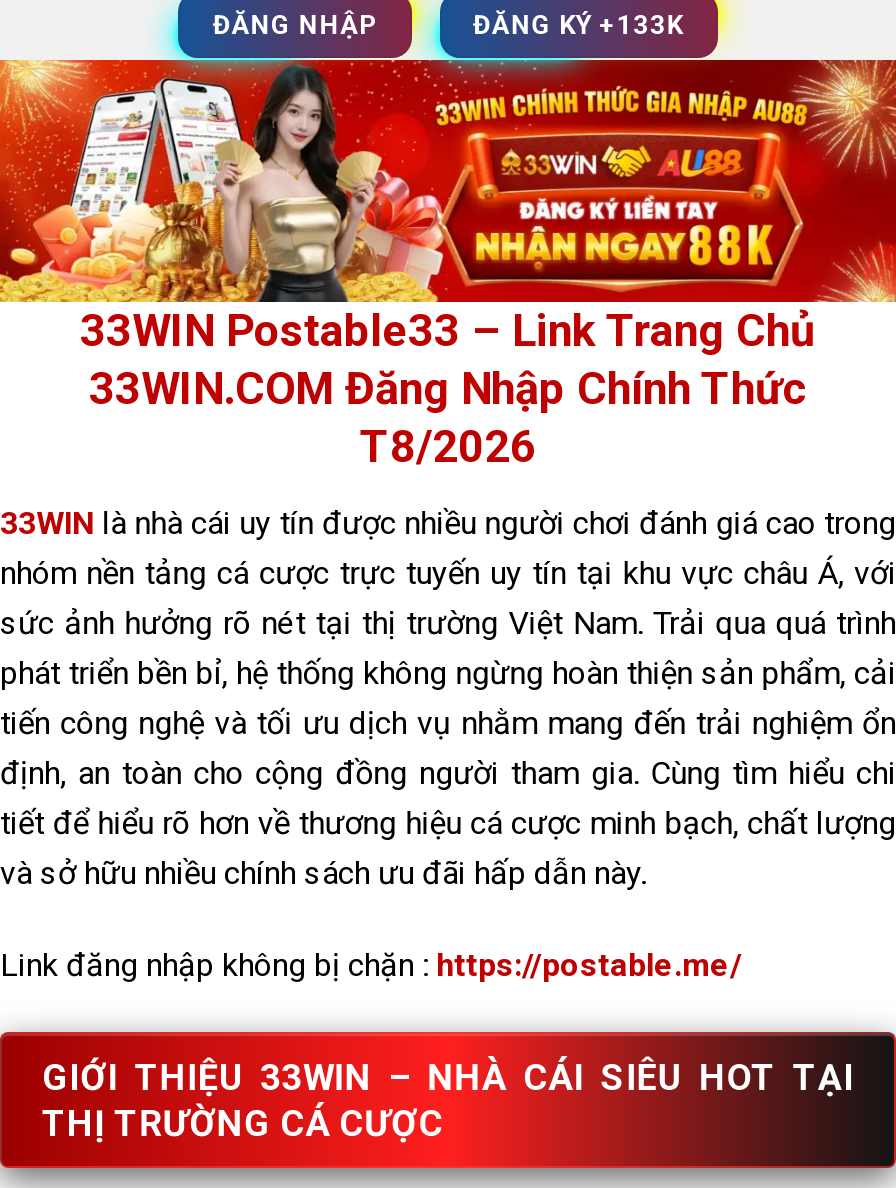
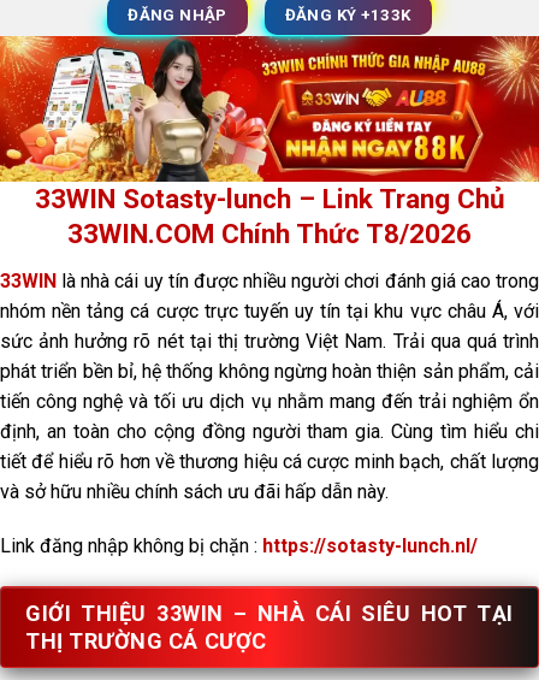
- 33WIN Postable33 – Link Trang Chủ
- 33WIN.COM Đăng Nhập Chính Thức
- T8/2026
+ 33WIN Sotasty-lunch – Link Trang Chủ
+ 33WIN.COM Chính Thức T8/2026

- Link đăng nhập không bị chặn : https://postable.me/
+ Link đăng nhập không bị chặn : https://sotasty-lunch.nl/
